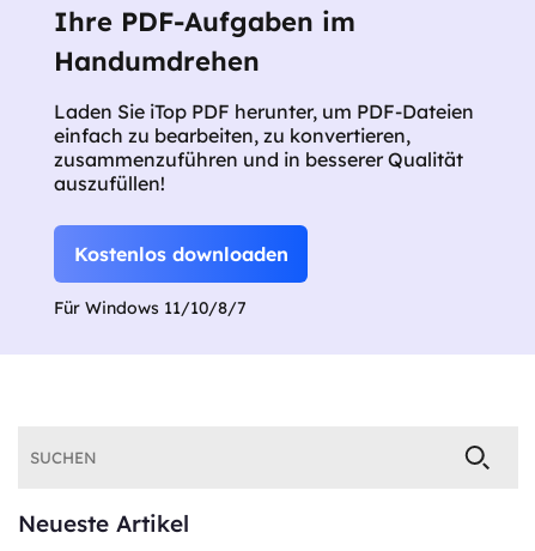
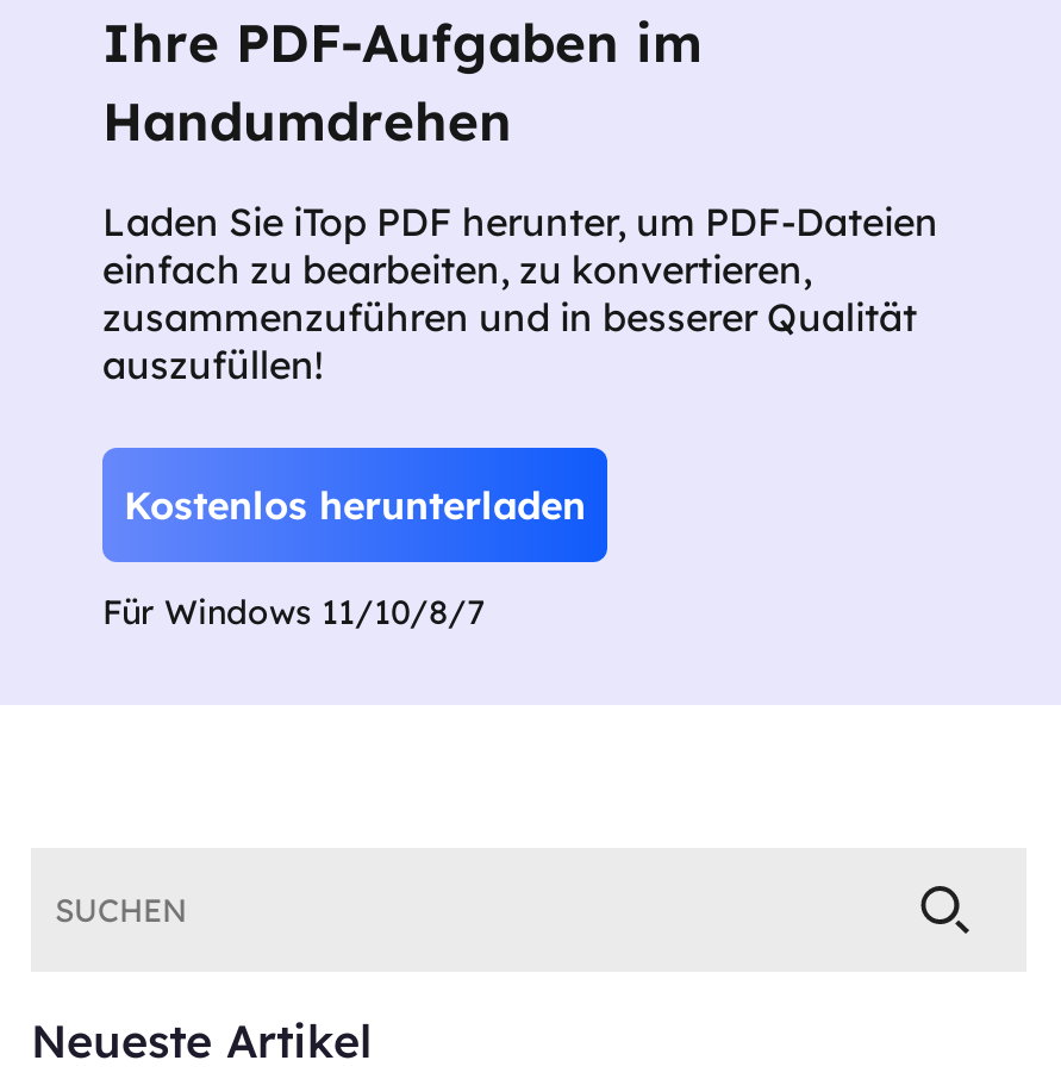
- Kostenlos downloaden
+ Kostenlos herunterladen
